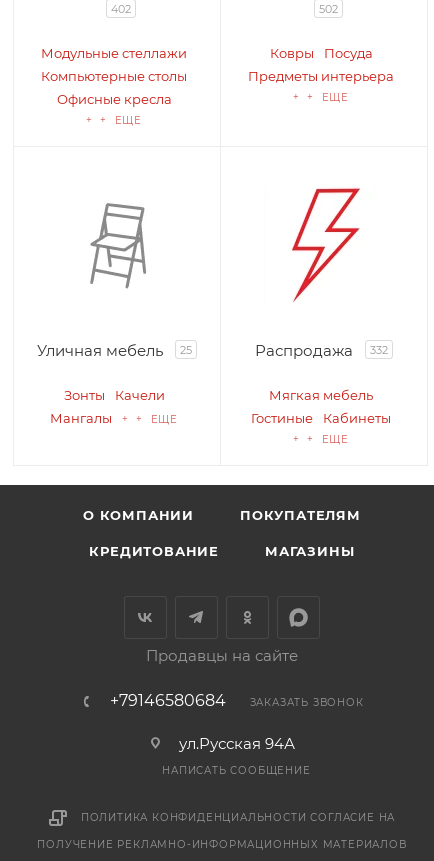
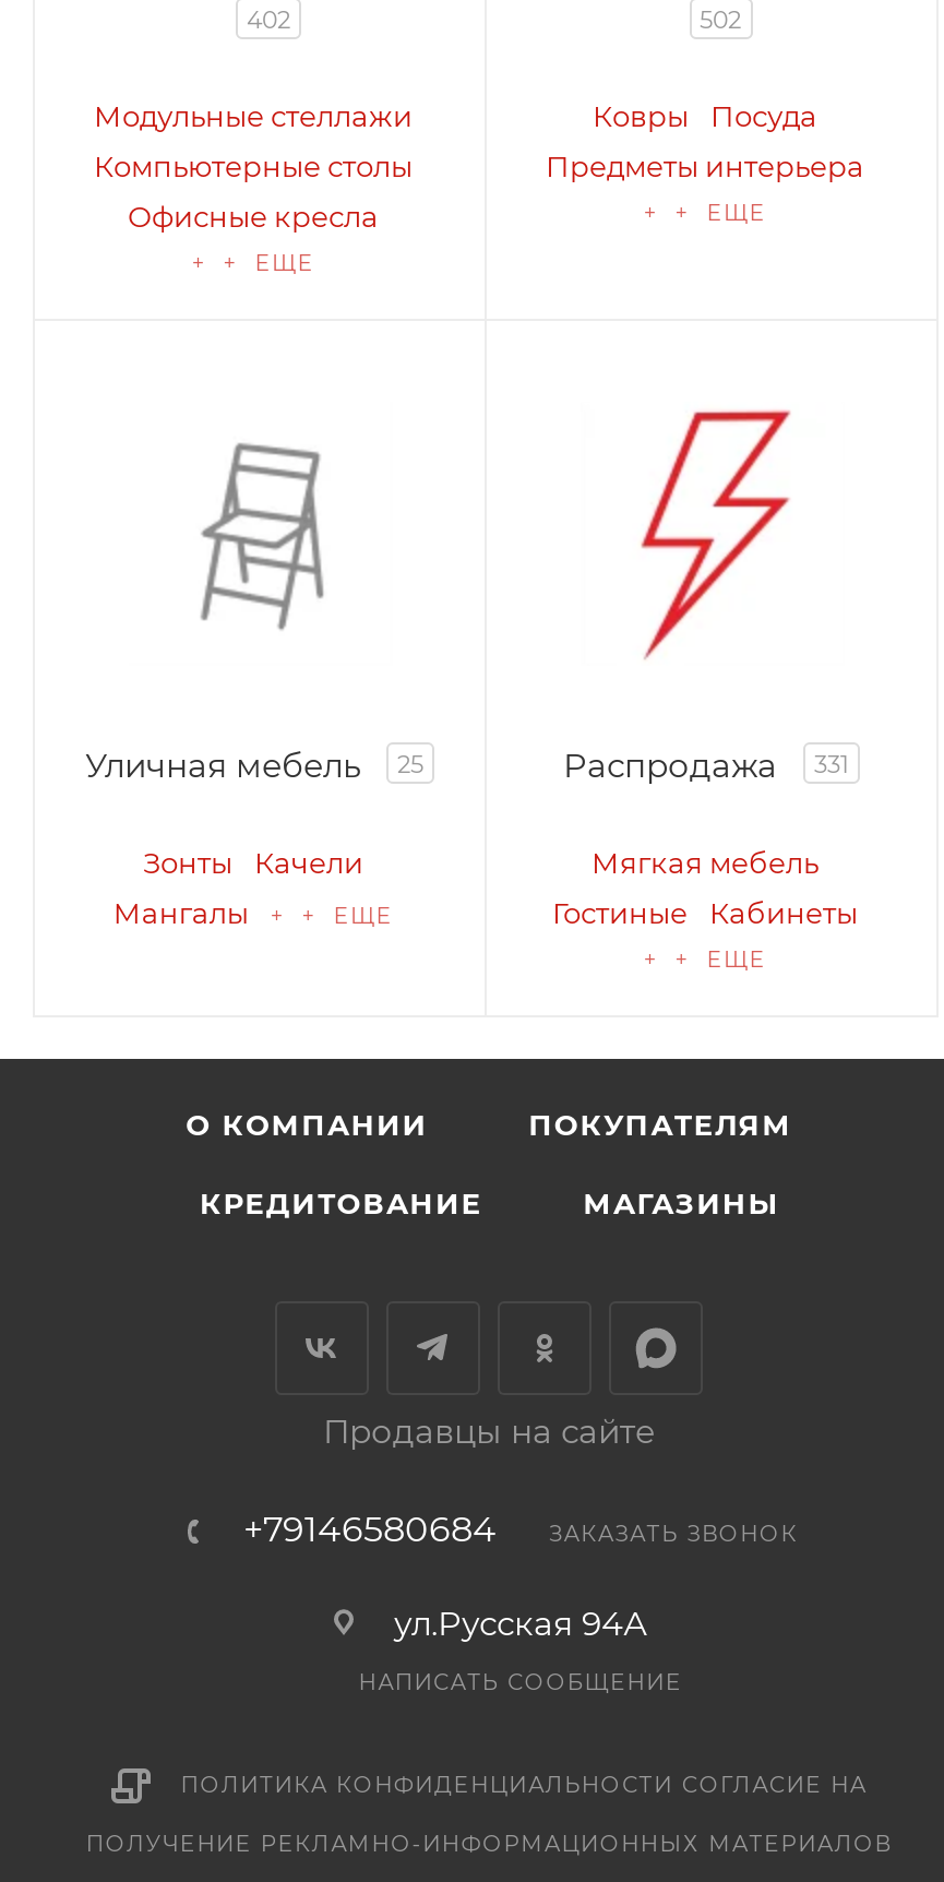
- Распродажа 332
+ Распродажа 331
